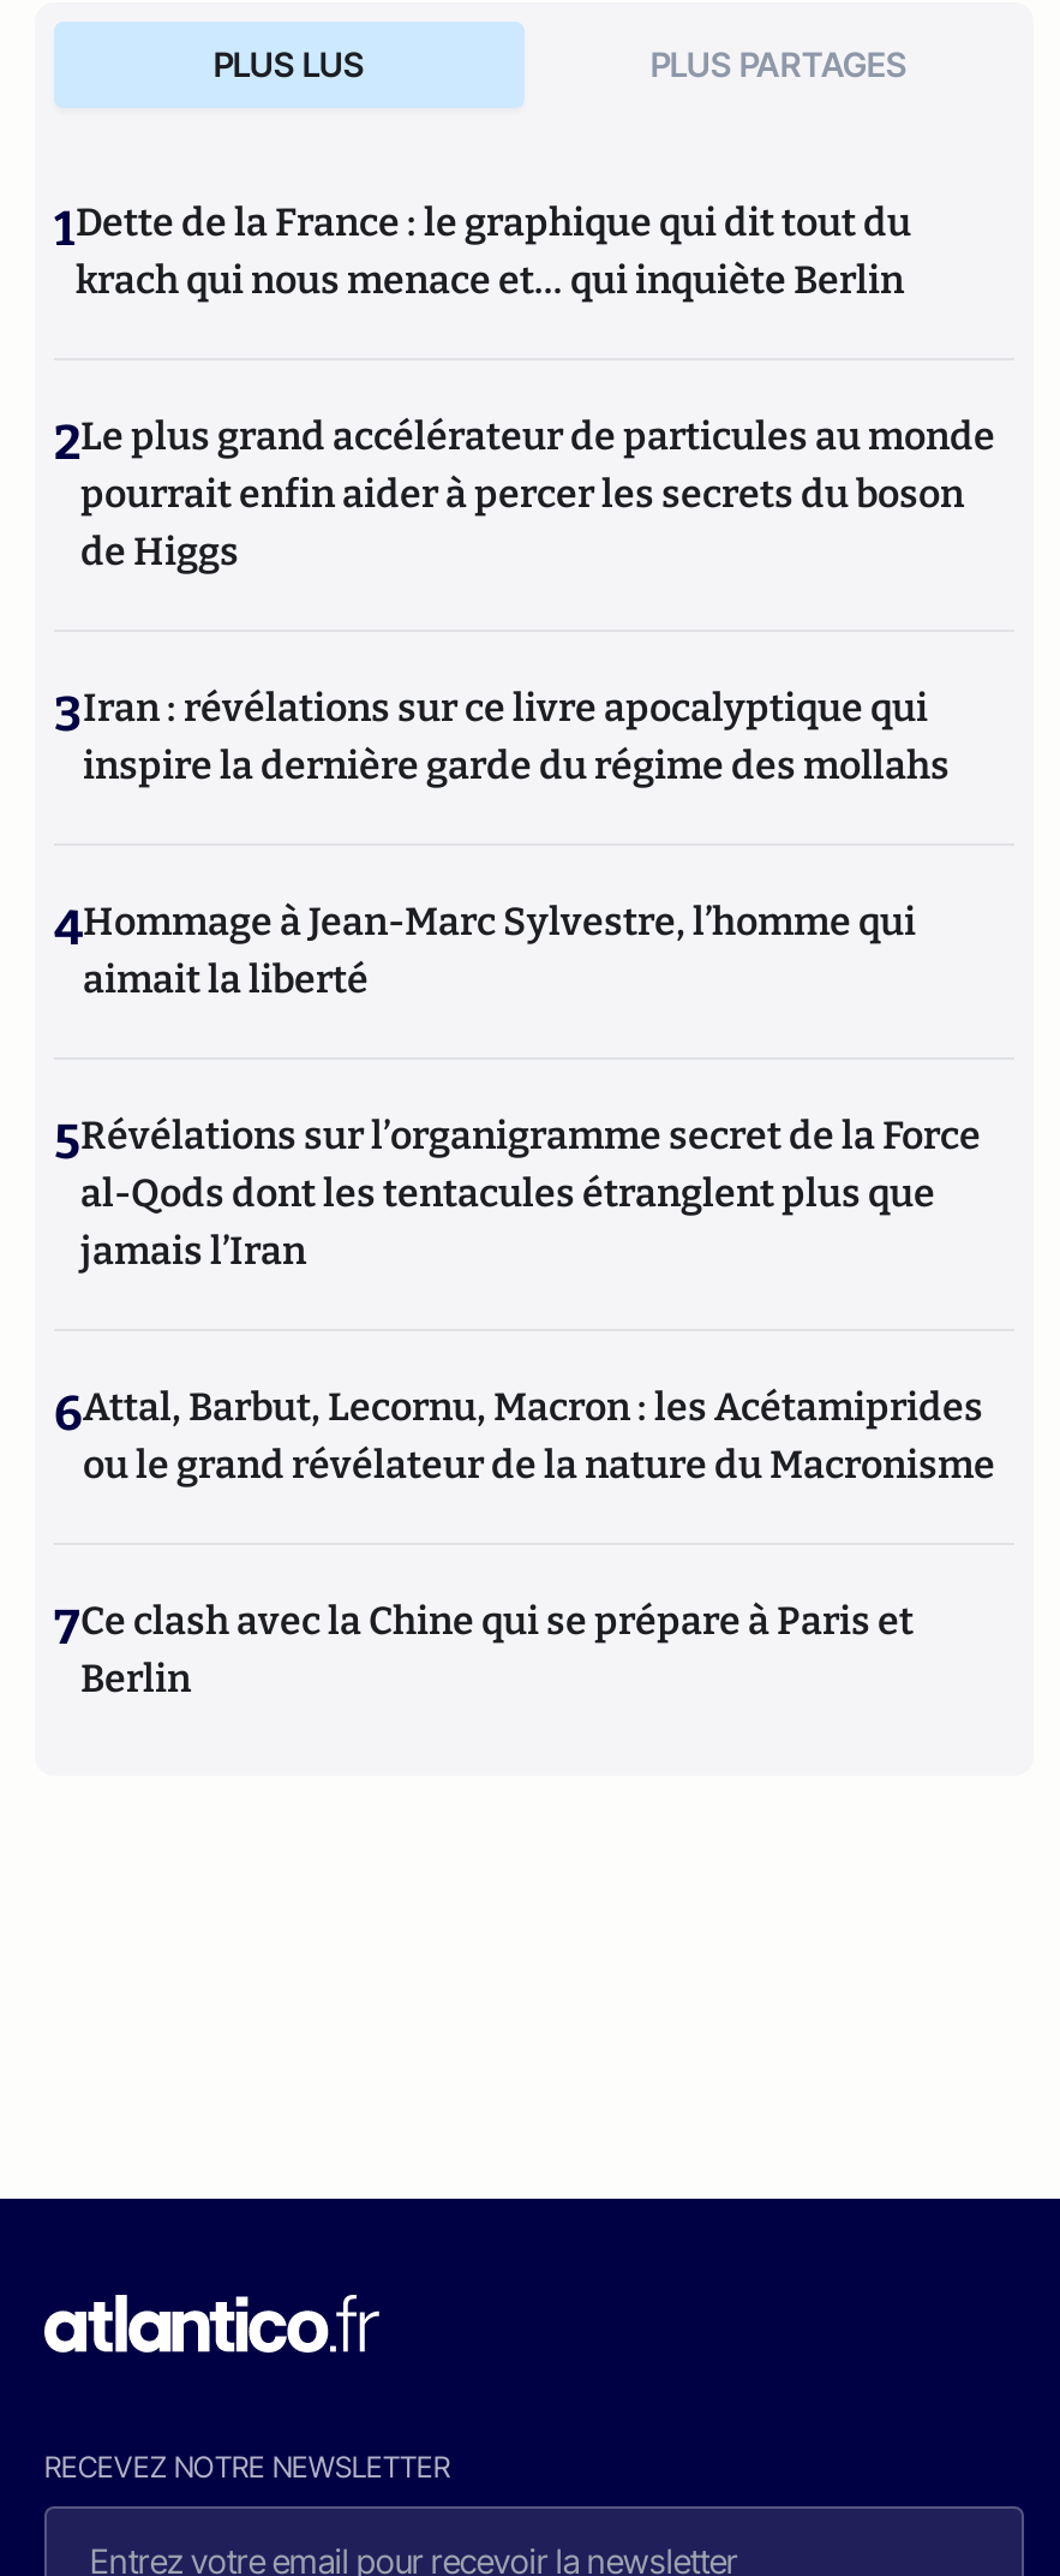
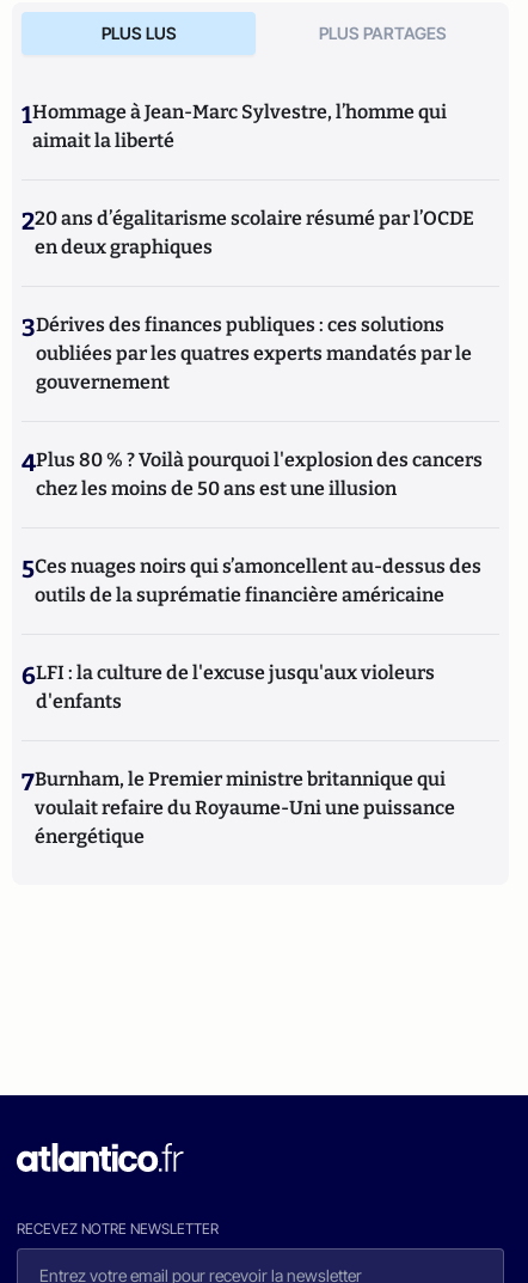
- 1Dette de la France : le graphique qui dit tout du
- krach qui nous menace et… qui inquiète Berlin
- 2Le plus grand accélérateur de particules au monde
- pourrait enfin aider à percer les secrets du boson
- de Higgs
- 3Iran : révélations sur ce livre apocalyptique qui
- inspire la dernière garde du régime des mollahs
- 4Hommage à Jean-Marc Sylvestre, l’homme qui
+ 1Hommage à Jean-Marc Sylvestre, l’homme qui

moved up: aimait la liberté

- 5Révélations sur l’organigramme secret de la Force
- al-Qods dont les tentacules étranglent plus que
- jamais l’Iran
- 6Attal, Barbut, Lecornu, Macron : les Acétamiprides
- ou le grand révélateur de la nature du Macronisme
- 7Ce clash avec la Chine qui se prépare à Paris et
- Berlin
+ 220 ans d’égalitarisme scolaire résumé par l’OCDE
+ en deux graphiques
+ 3Dérives des finances publiques : ces solutions
+ oubliées par les quatres experts mandatés par le
+ gouvernement
+ 4Plus 80 % ? Voilà pourquoi l'explosion des cancers
+ chez les moins de 50 ans est une illusion
+ 5Ces nuages noirs qui s’amoncellent au-dessus des
+ outils de la suprématie financière américaine
+ 6LFI : la culture de l'excuse jusqu'aux violeurs
+ d'enfants
+ 7Burnham, le Premier ministre britannique qui
+ voulait refaire du Royaume-Uni une puissance
+ énergétique
